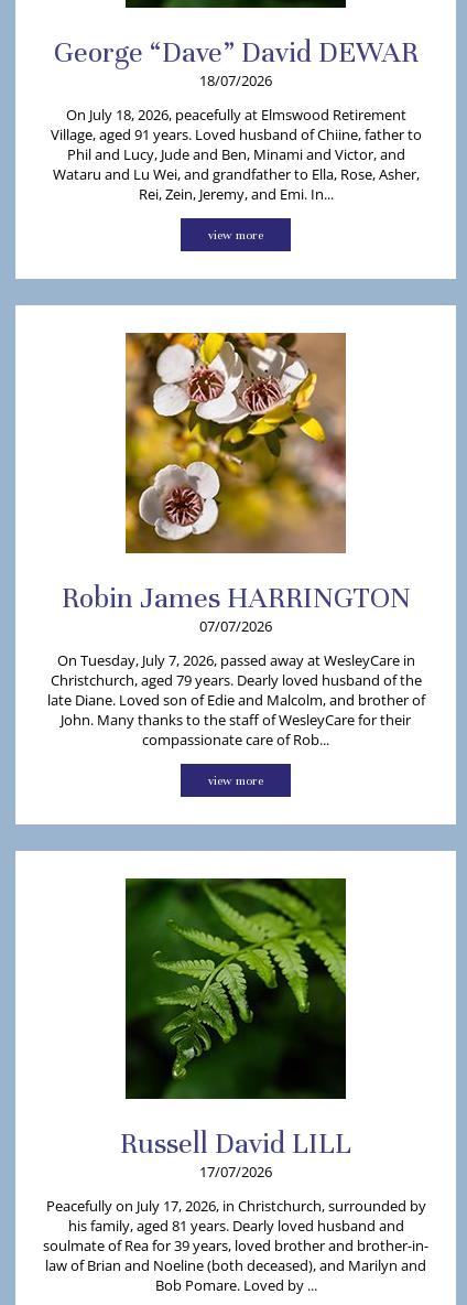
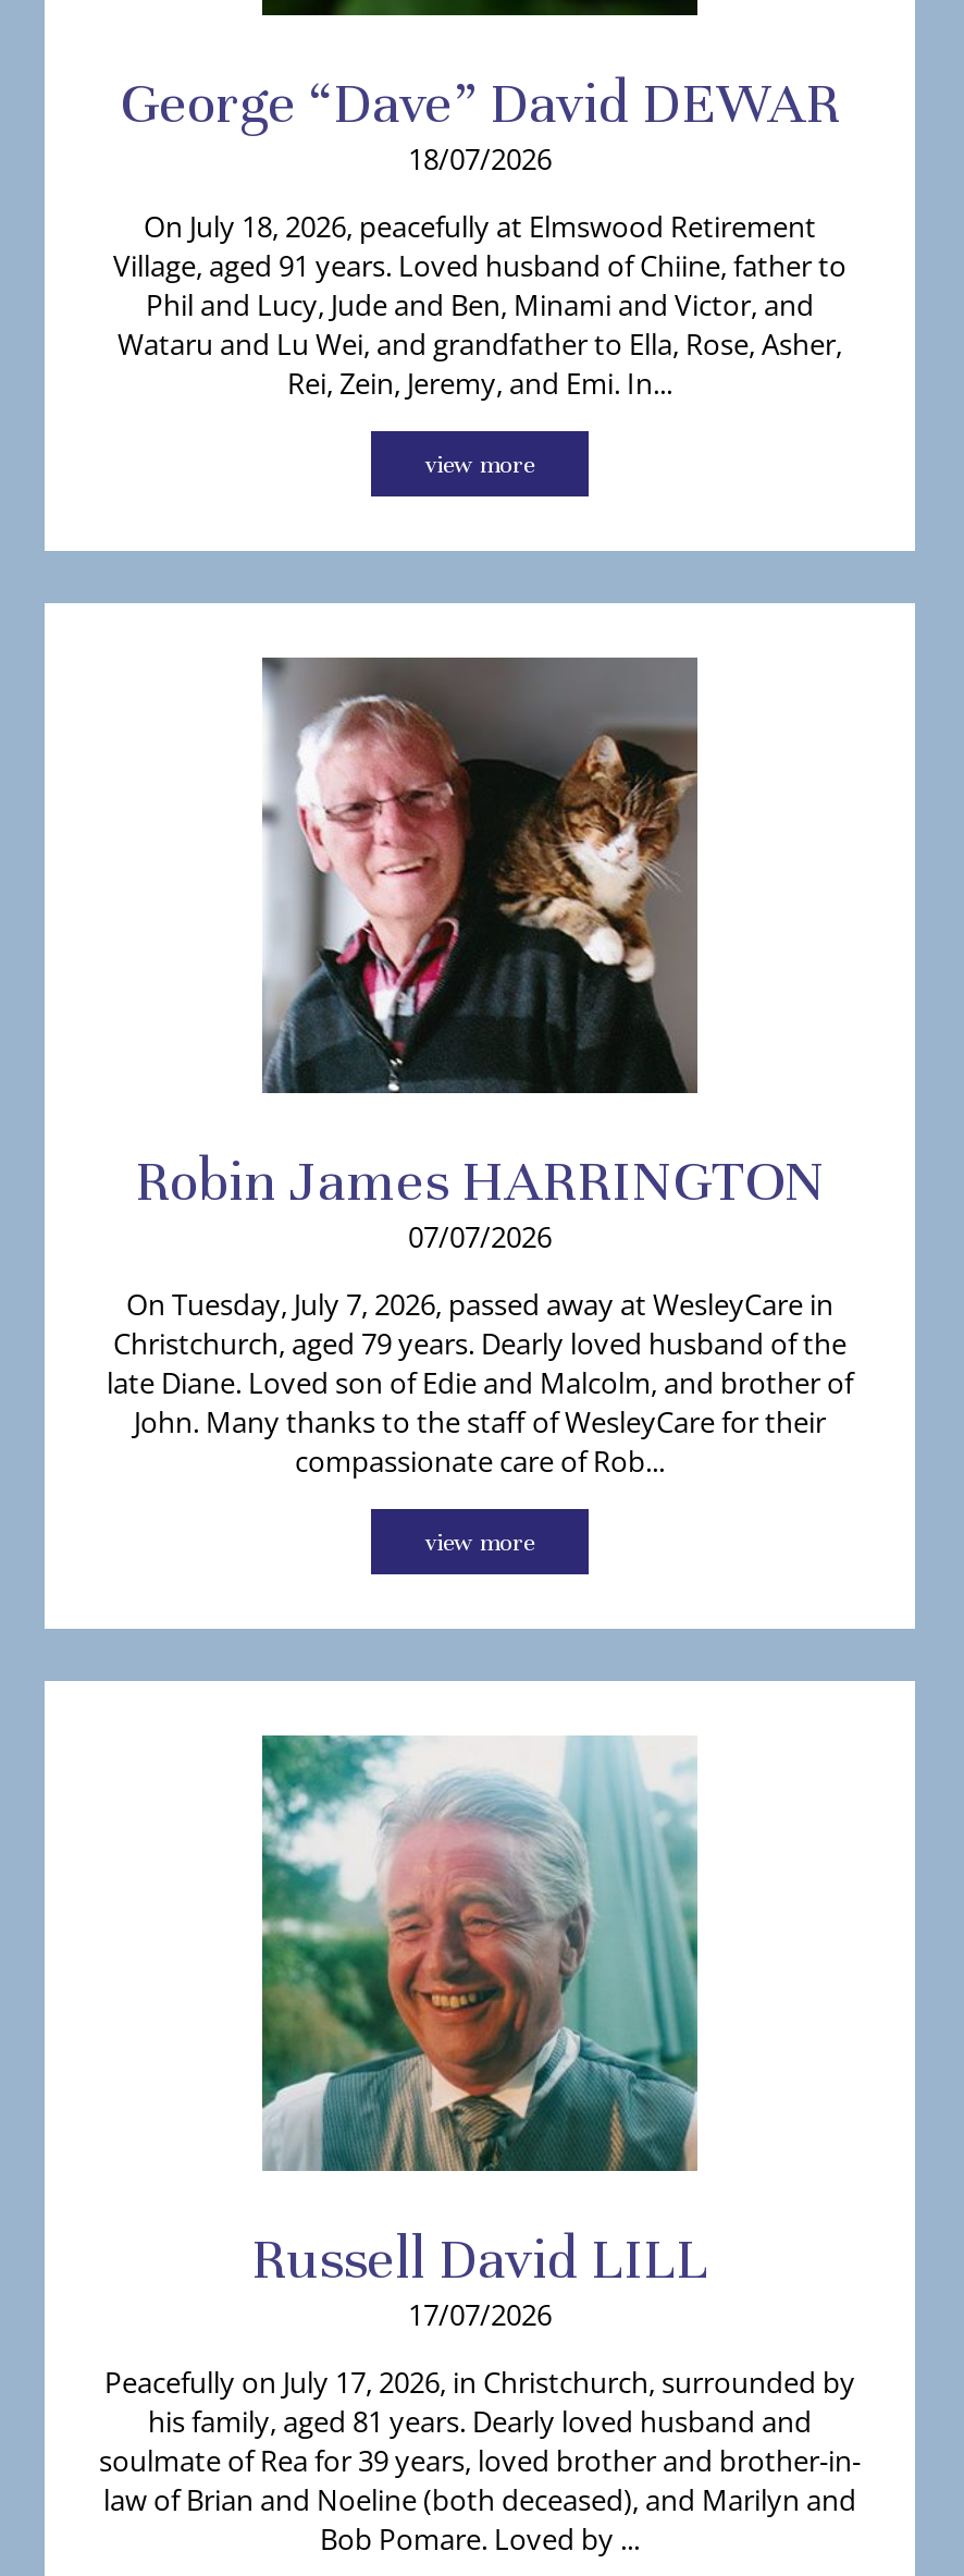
- [image]
+ [image]

- [image]
+ [image]
